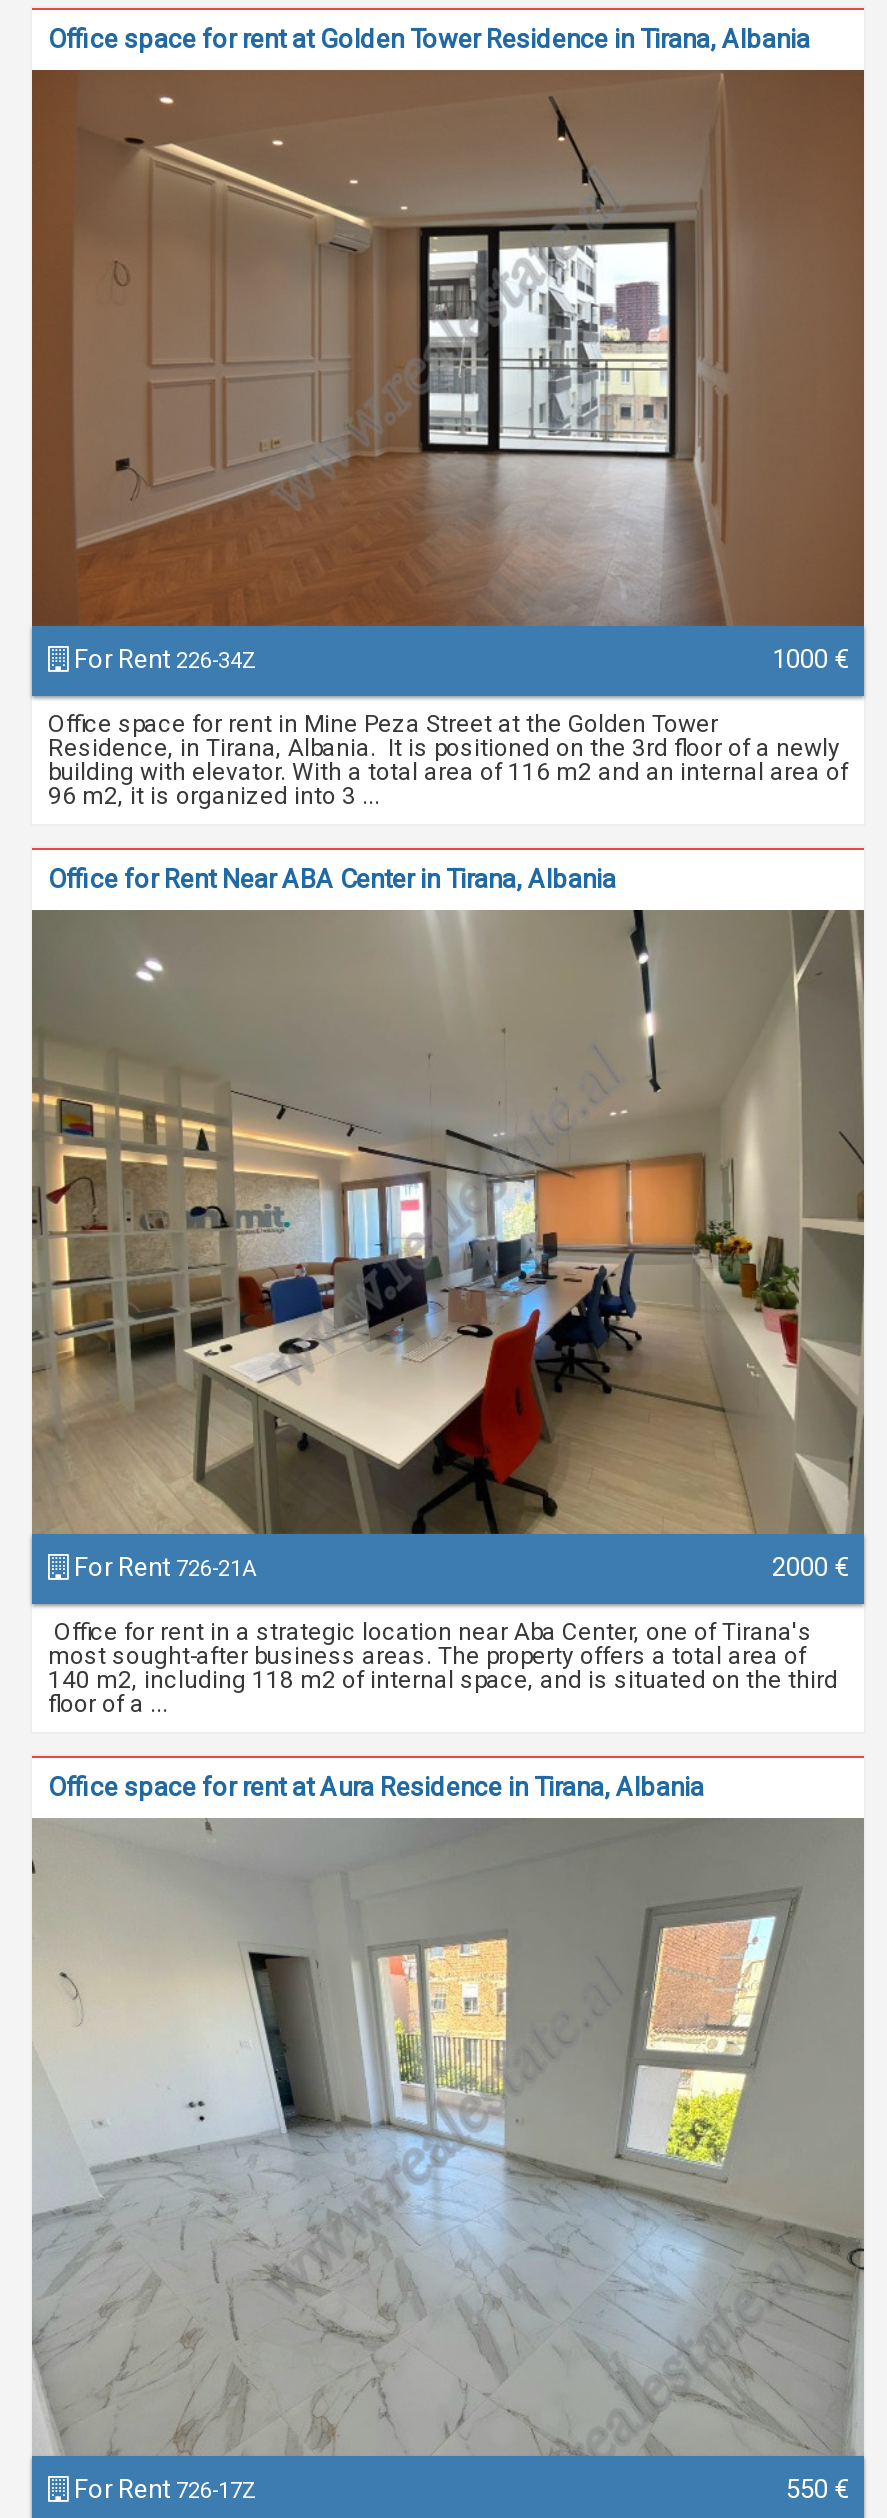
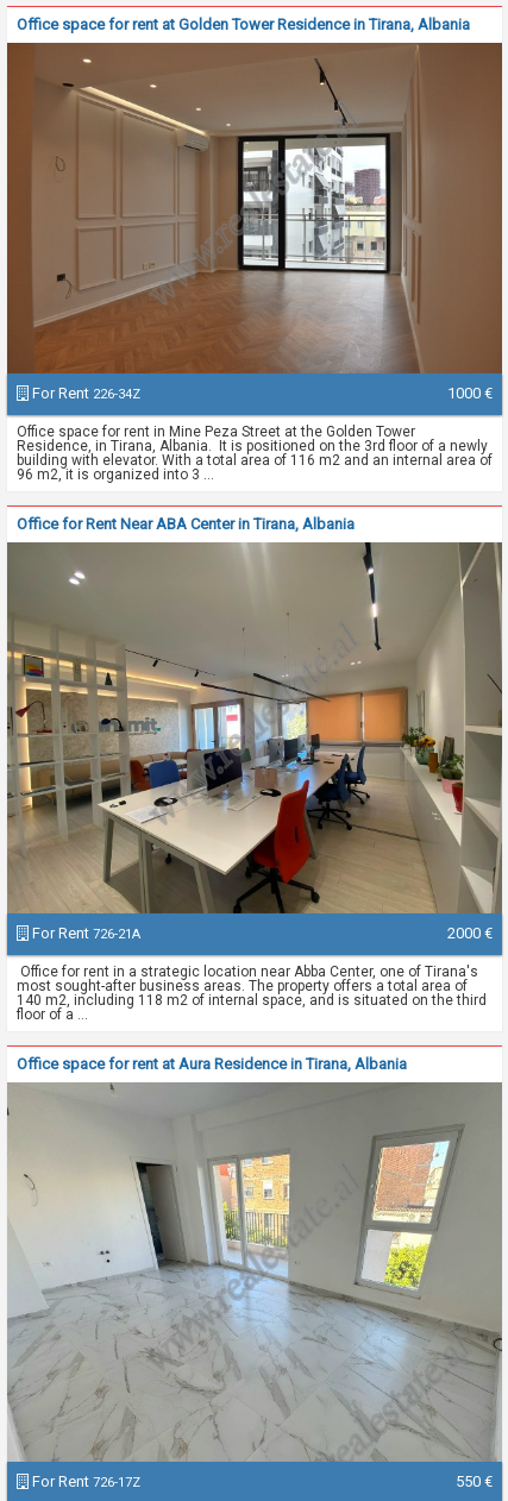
- Office for rent in a strategic location near Aba Center, one of Tirana's
+ Office for rent in a strategic location near Abba Center, one of Tirana's
